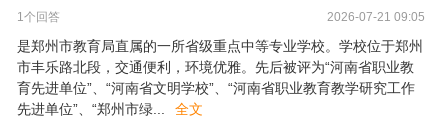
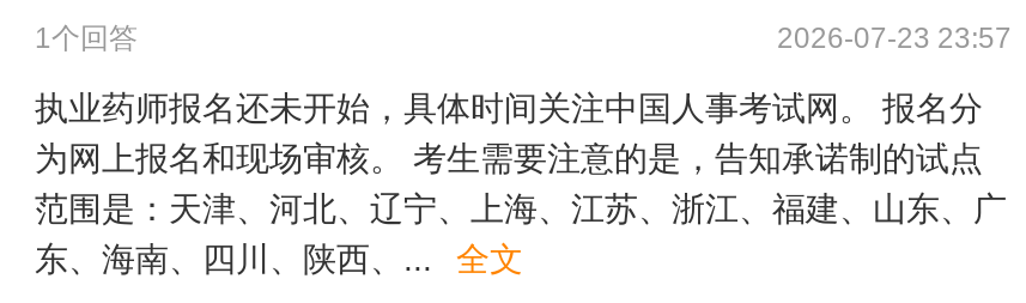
- 2026-07-21 09:05
+ 2026-07-23 23:57

- 是郑州市教育局直属的一所省级重点中等专业学校。学校位于郑州
- 市丰乐路北段，交通便利，环境优雅。先后被评为“河南省职业教
- 育先进单位”、“河南省文明学校”、“河南省职业教育教学研究工作
- 先进单位”、“郑州市绿...
+ 执业药师报名还未开始，具体时间关注中国人事考试网。 报名分
+ 为网上报名和现场审核。 考生需要注意的是，告知承诺制的试点
+ 范围是：天津、河北、辽宁、上海、江苏、浙江、福建、山东、广
+ 东、海南、四川、陕西、...
